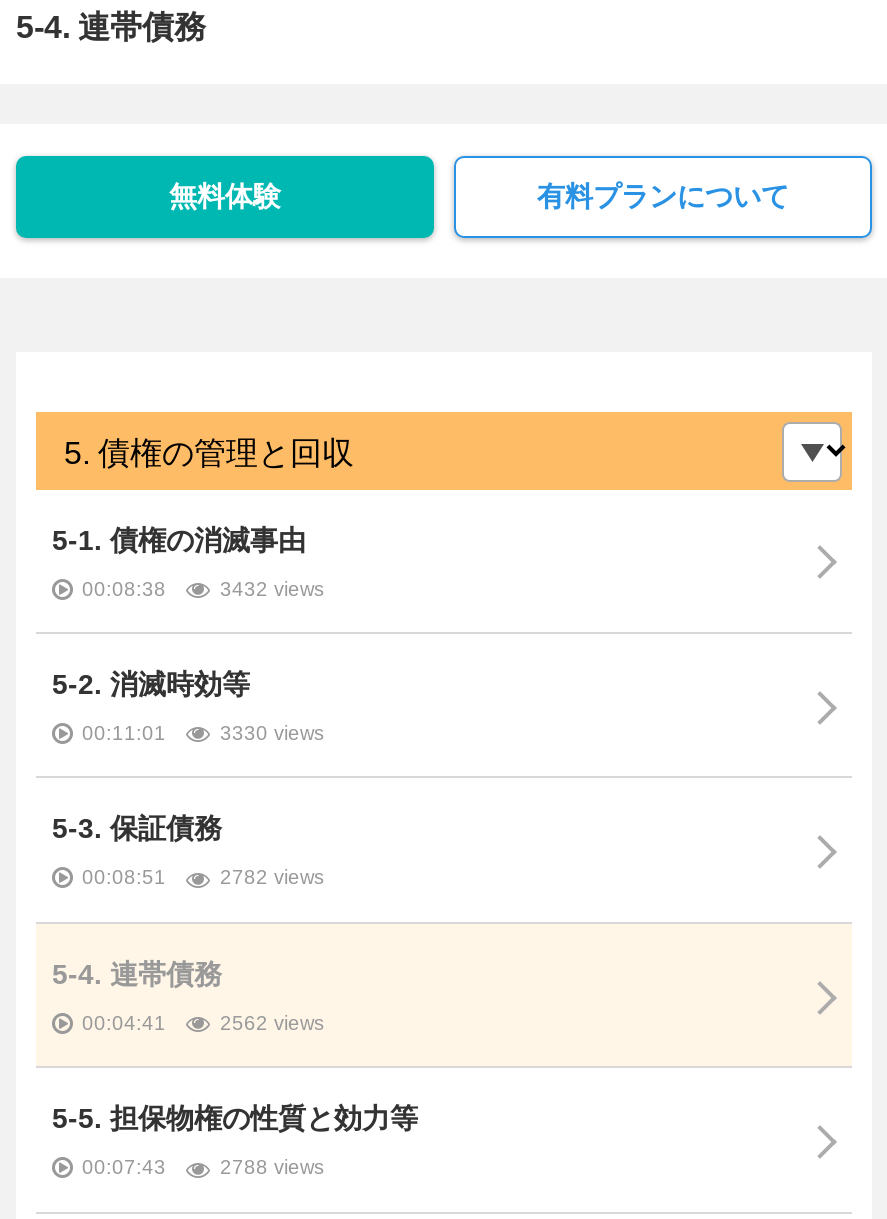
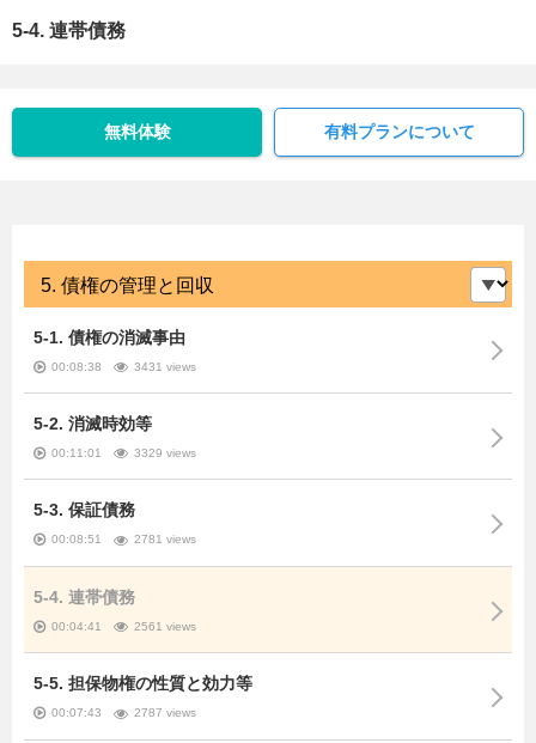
- 3432 views
+ 3431 views

- 3330 views
+ 3329 views

- 2782 views
+ 2781 views

- 2562 views
+ 2561 views

- 2788 views
+ 2787 views
